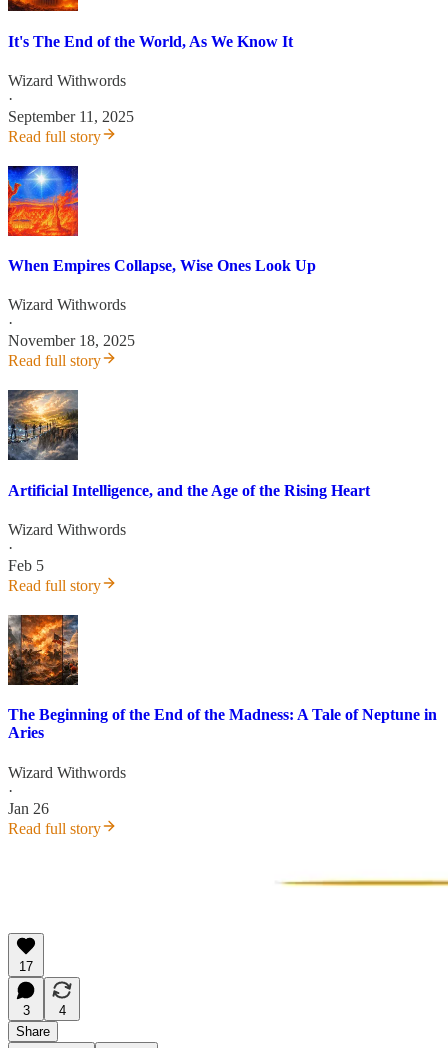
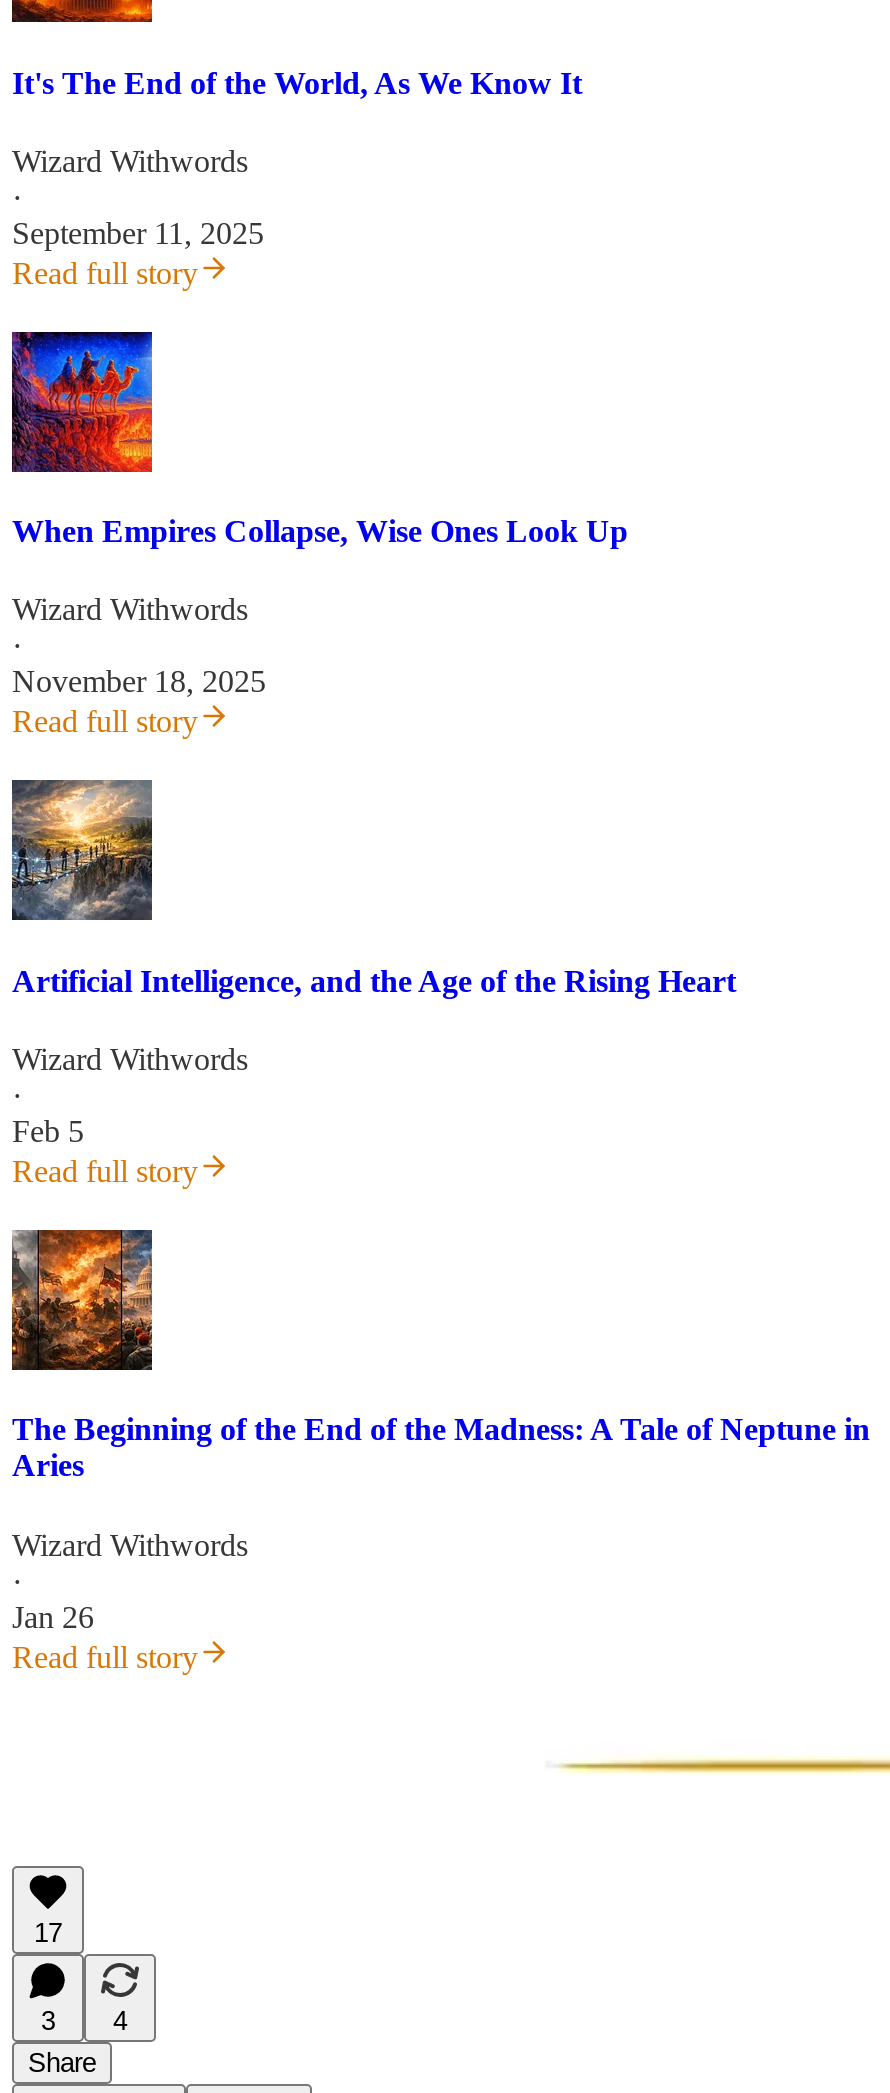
- [image]
+ [image]
